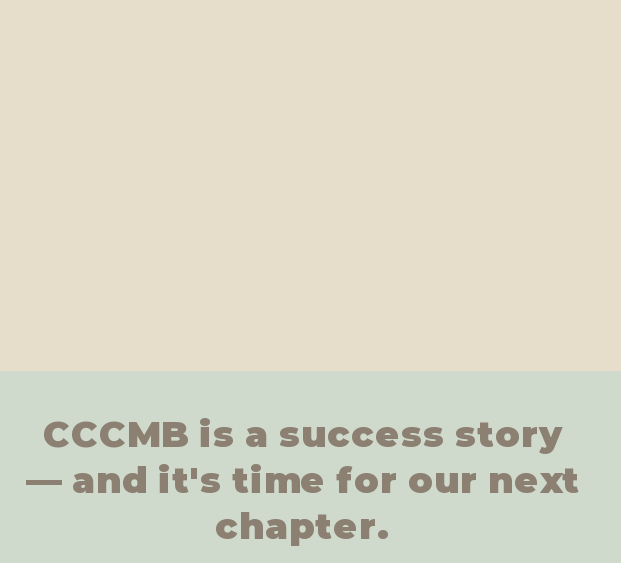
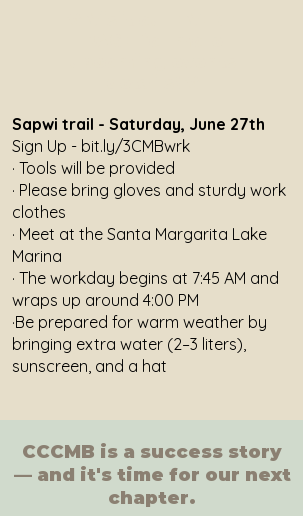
+ Sapwi trail - Saturday, June 27th
+ Sign Up - bit.ly/3CMBwrk
+ · Tools will be provided
+ · Please bring gloves and sturdy work
+ clothes
+ · Meet at the Santa Margarita Lake
+ Marina
+ · The workday begins at 7:45 AM and
+ wraps up around 4:00 PM
+ ·Be prepared for warm weather by
+ bringing extra water (2–3 liters),
+ sunscreen, and a hat
